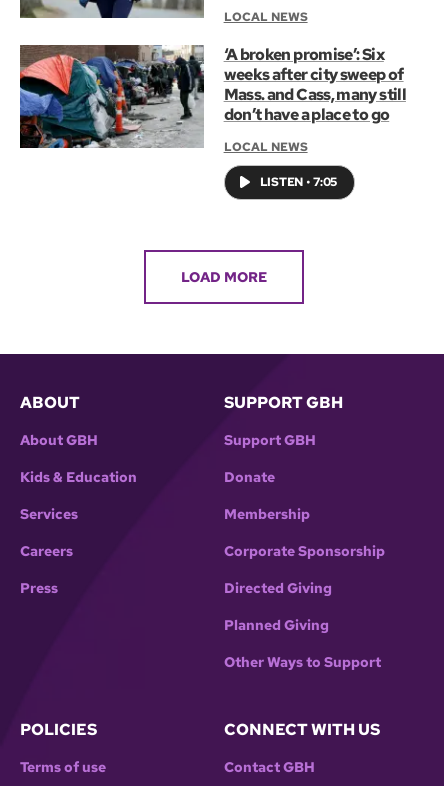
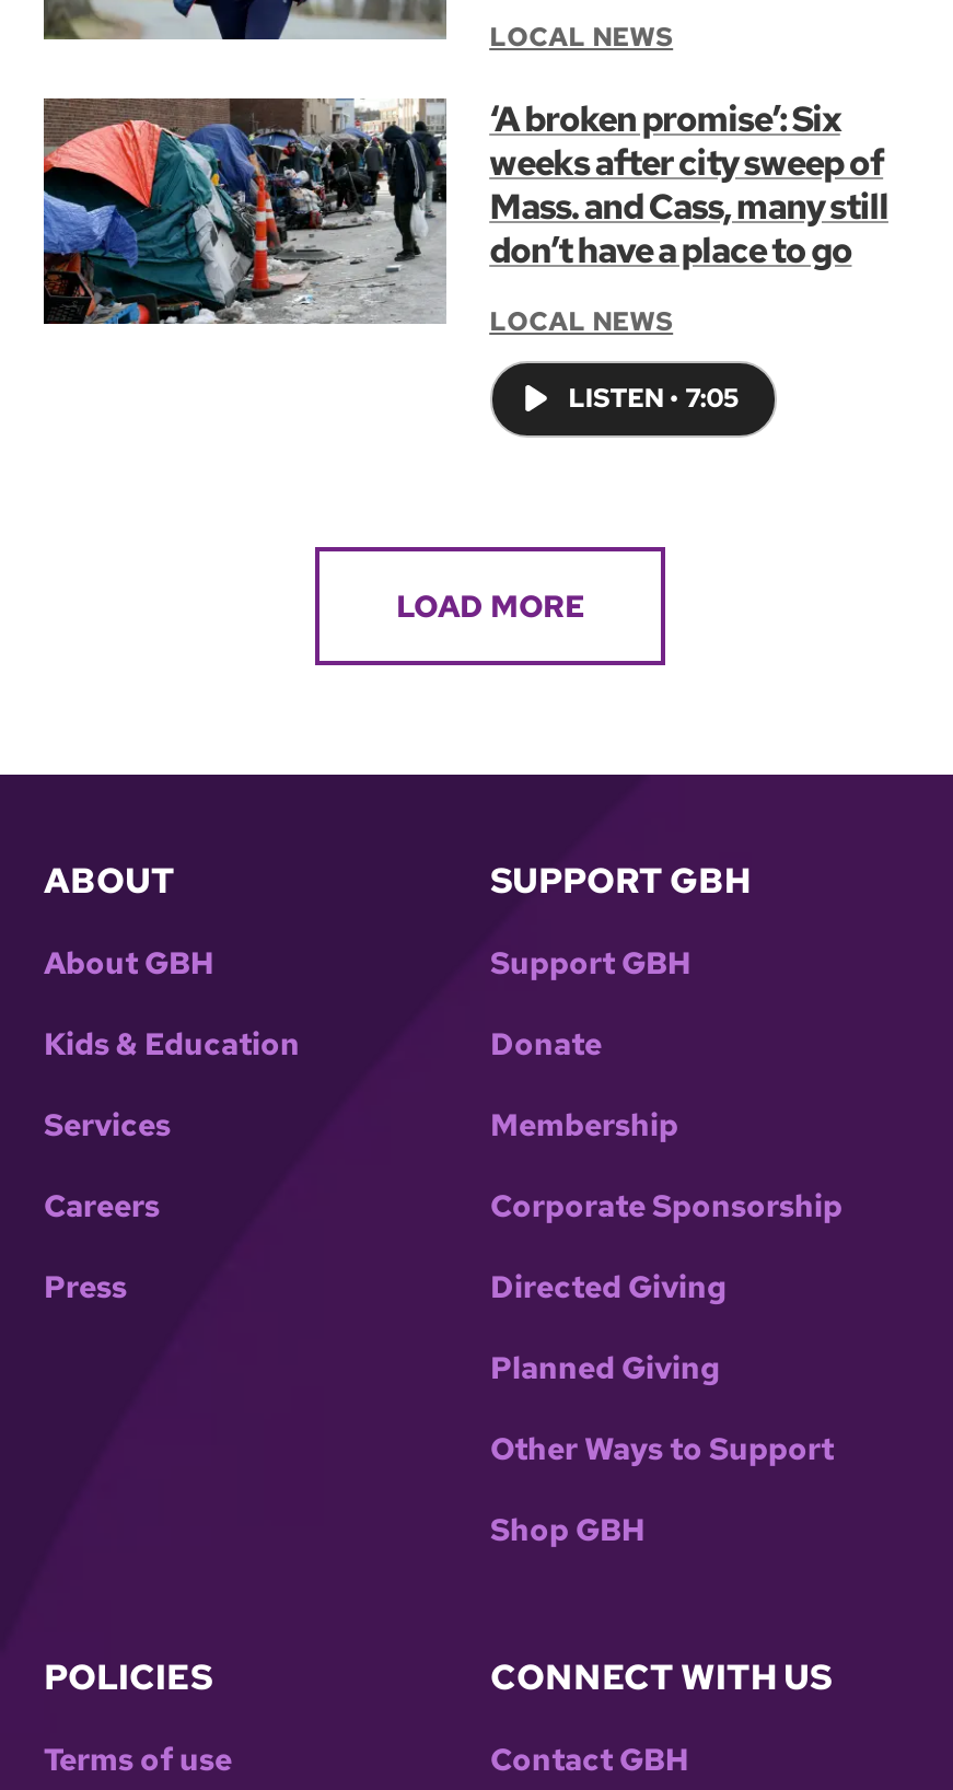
+ Shop GBH
